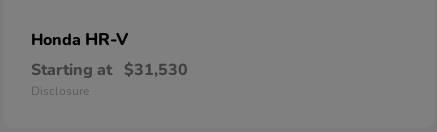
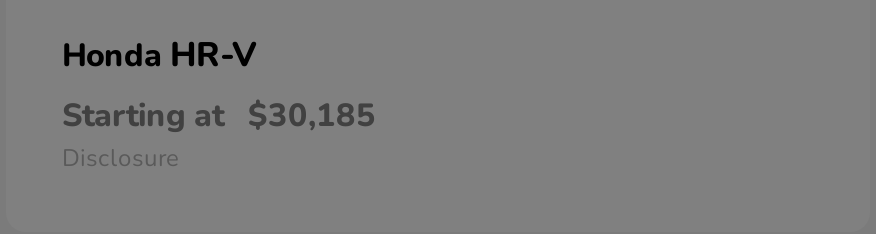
- Starting at $31,530
+ Starting at $30,185
